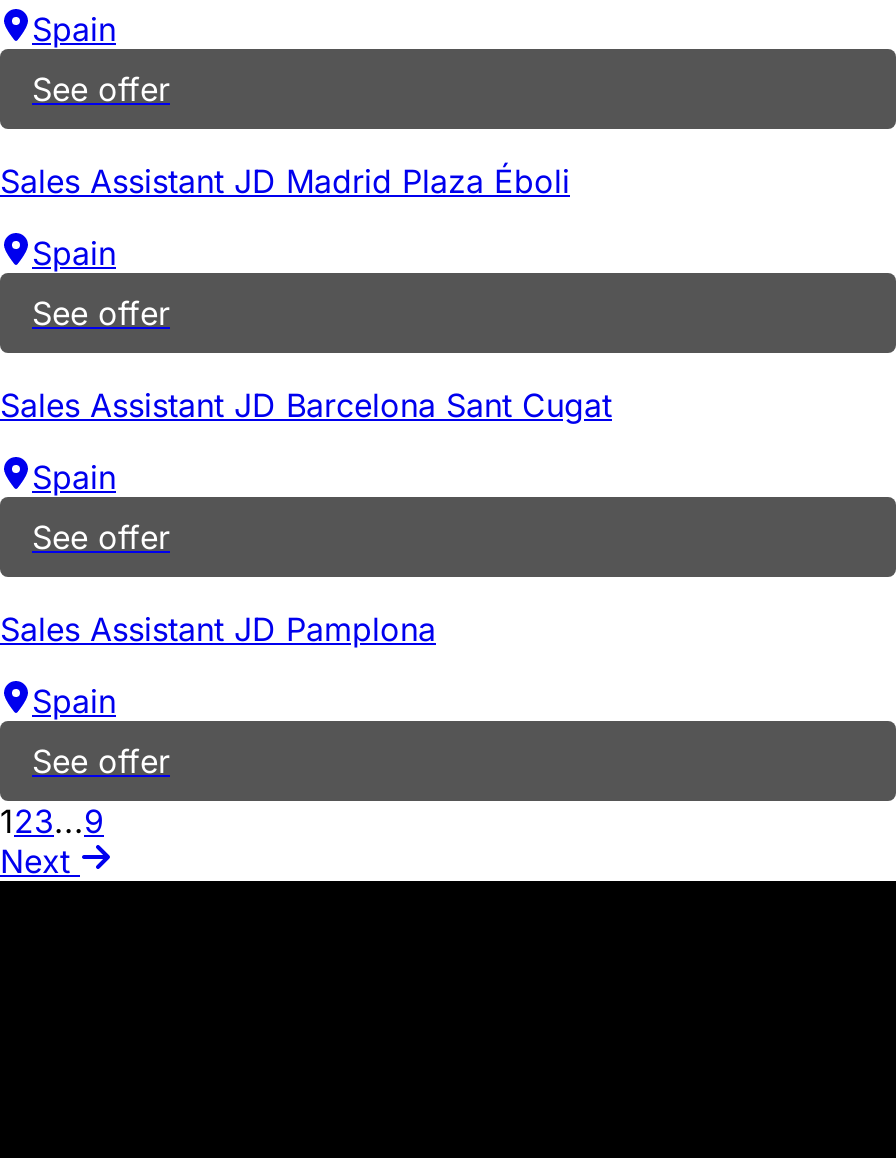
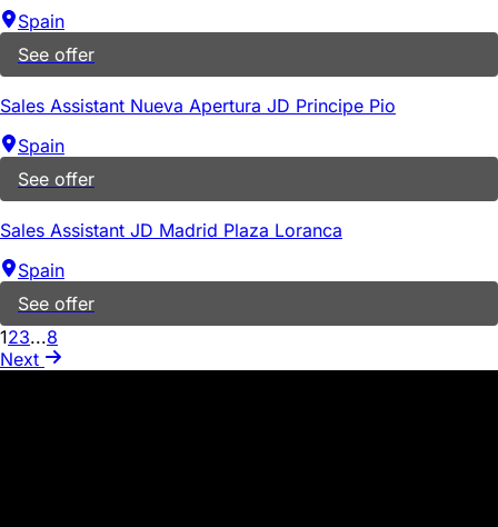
- Sales Assistant JD Madrid Plaza Éboli
+ Sales Assistant Nueva Apertura JD Principe Pio

- Sales Assistant JD Barcelona Sant Cugat
+ Sales Assistant JD Madrid Plaza Loranca

- Sales Assistant JD Pamplona
- Spain
- See offer
- 123...9
+ 123...8
